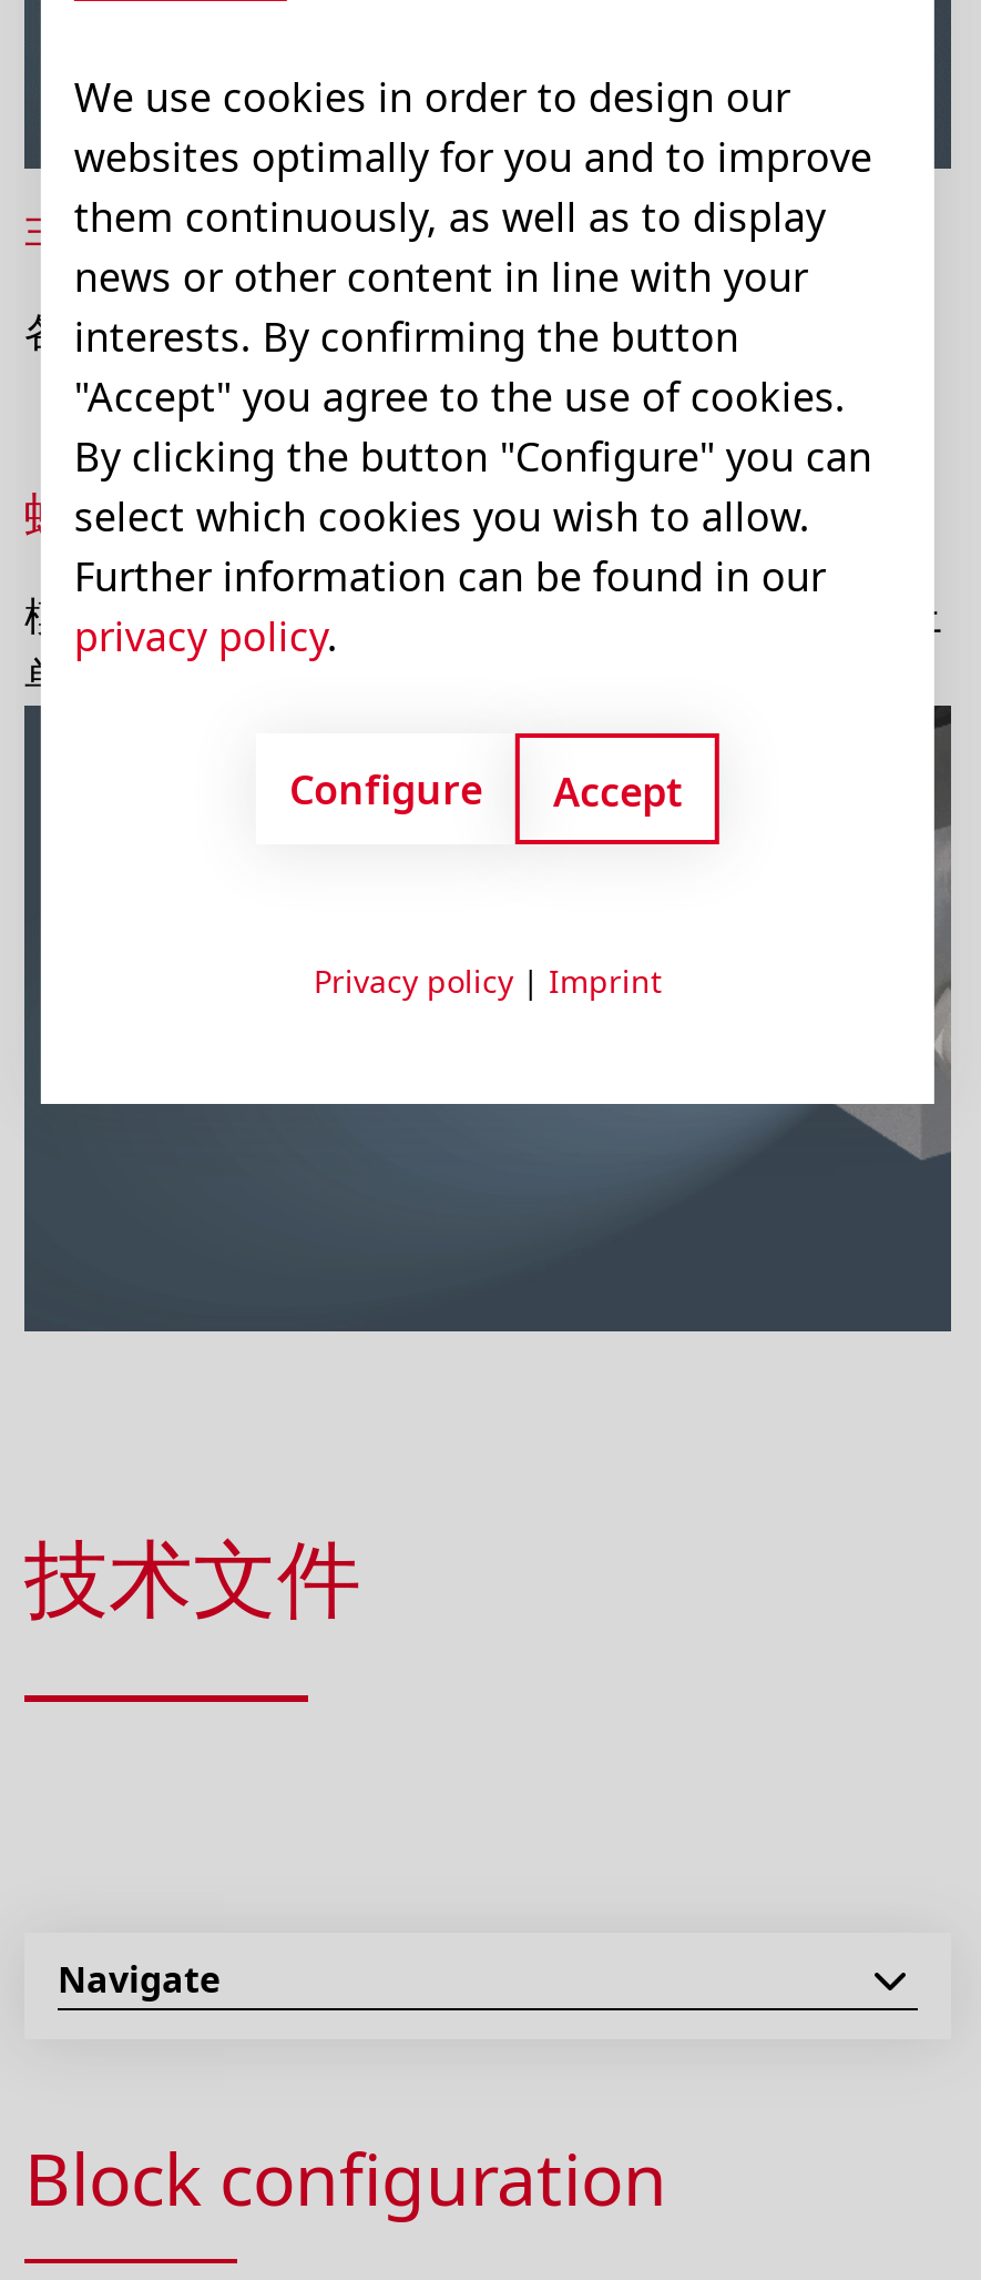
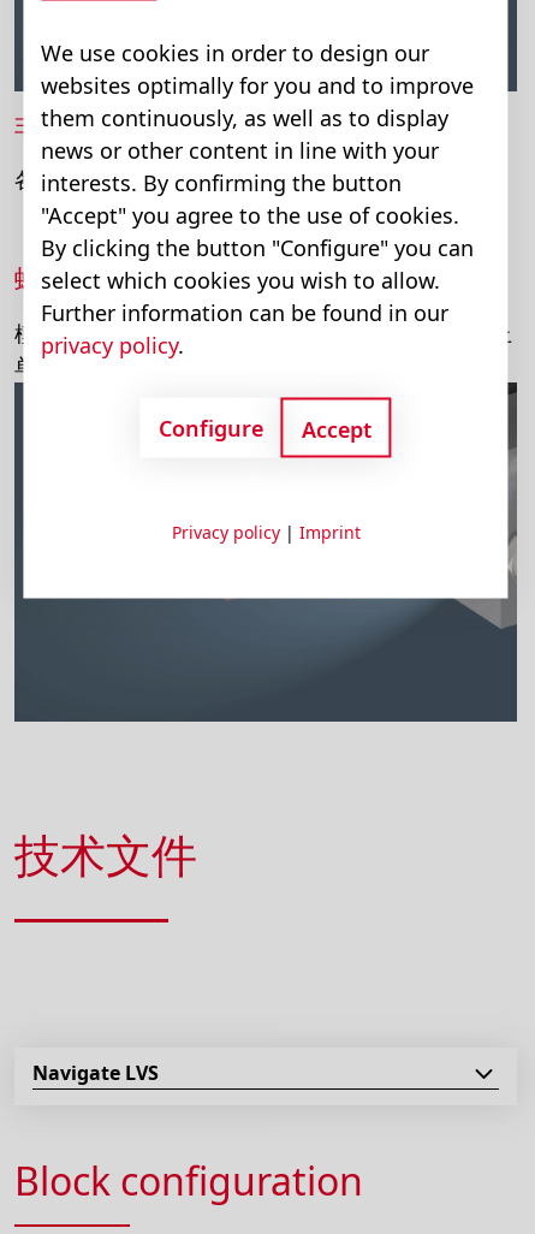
- Navigate
+ Navigate LVS
